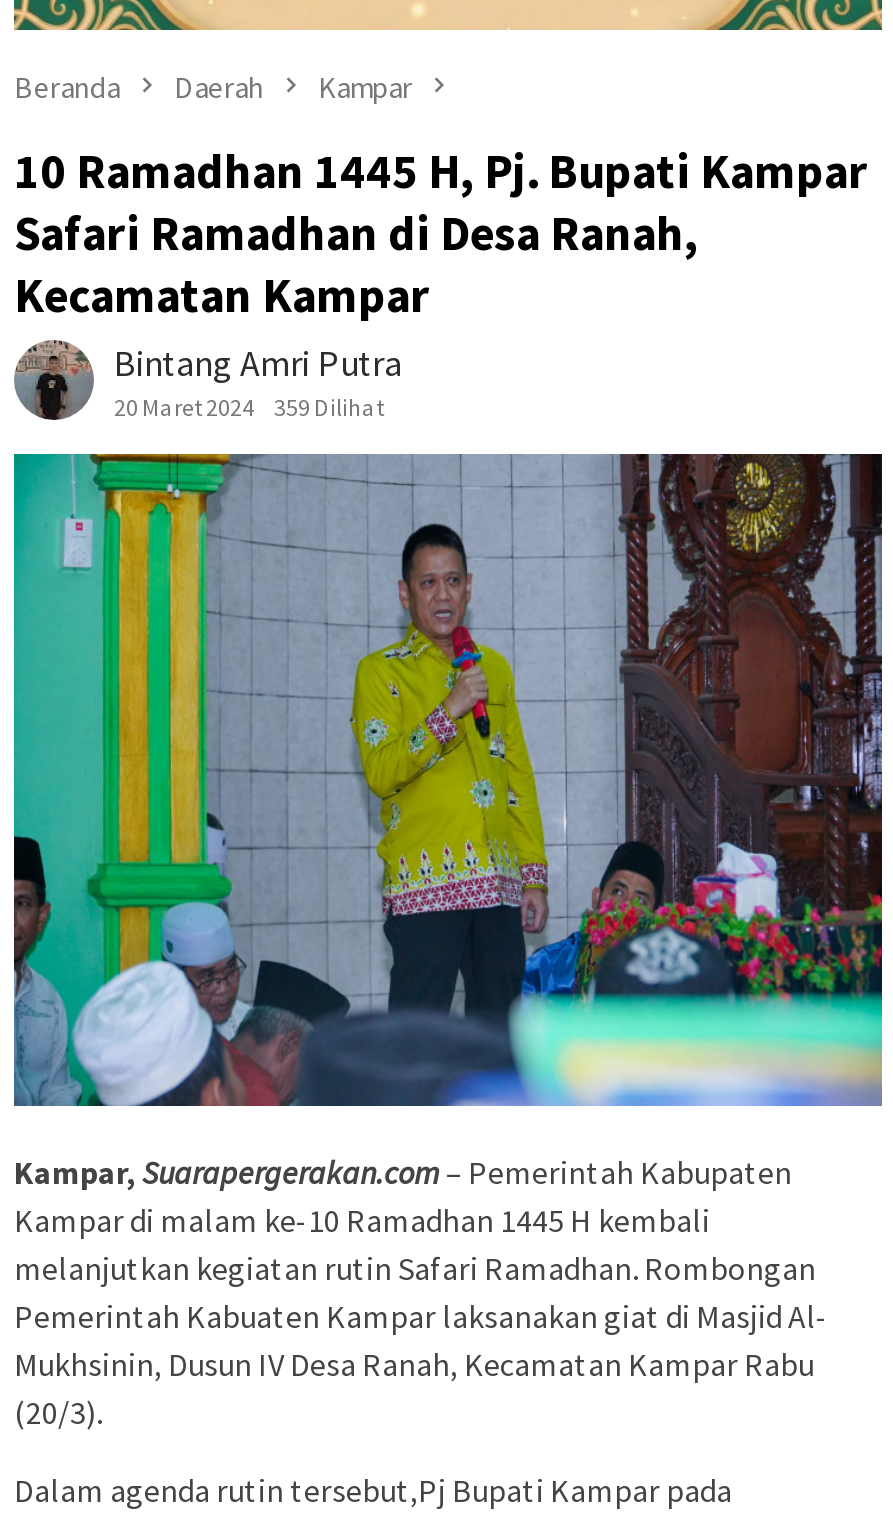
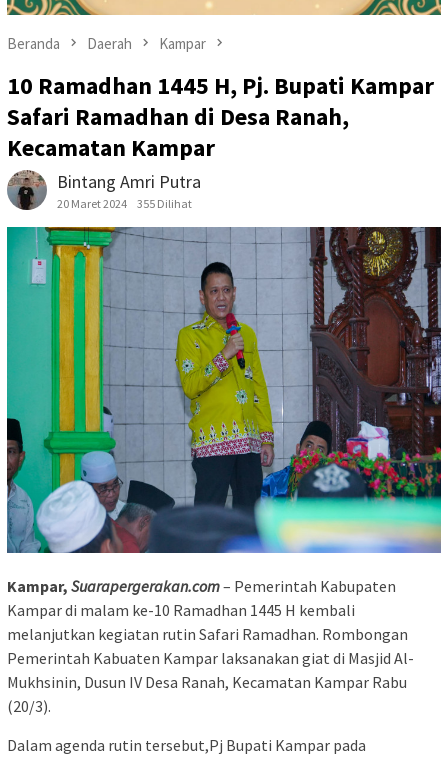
- 20 Maret 2024 359 Dilihat
+ 20 Maret 2024 355 Dilihat
